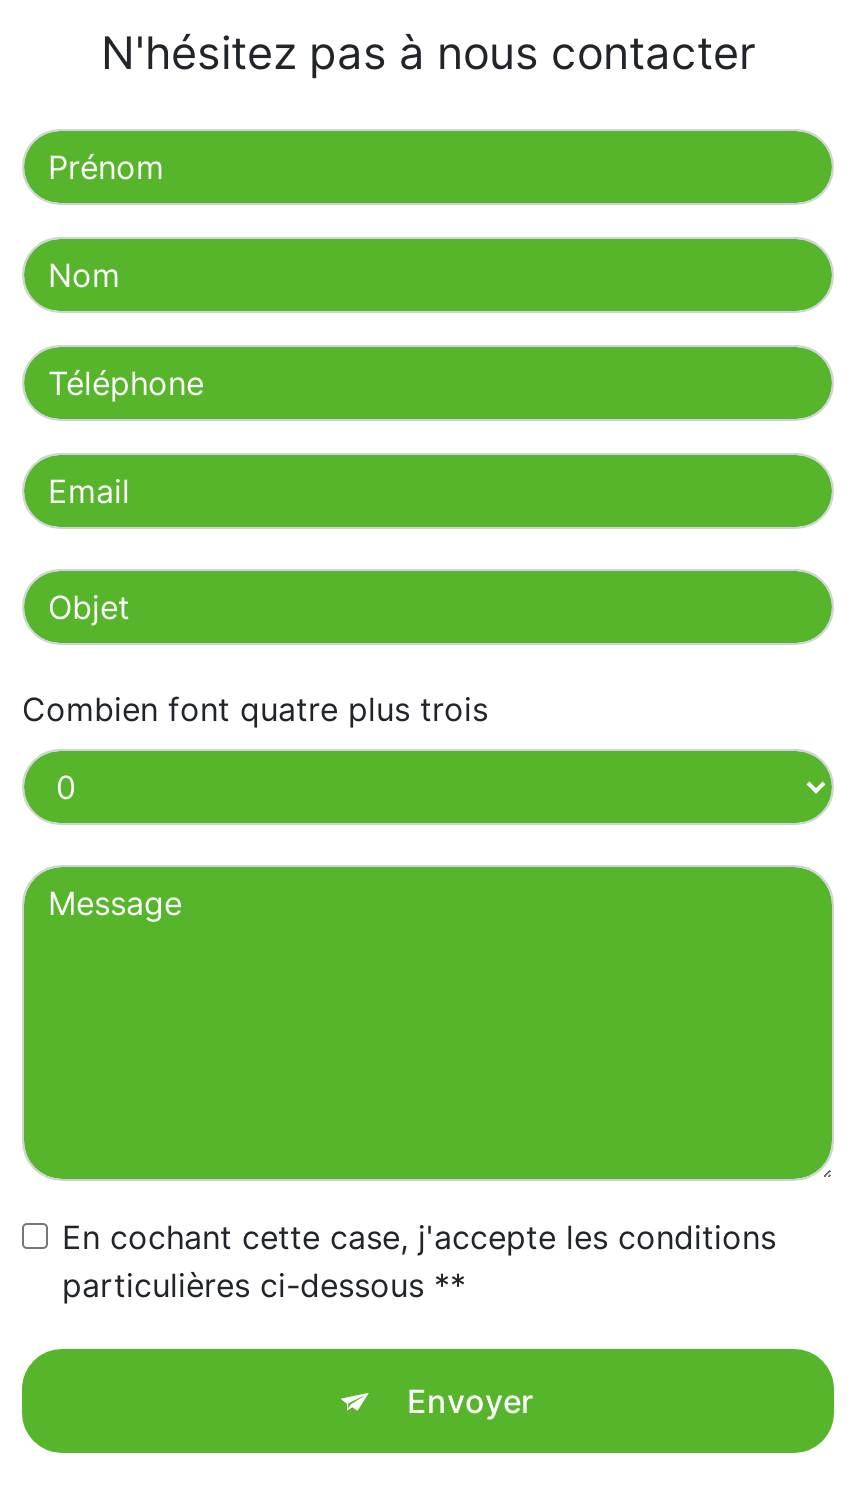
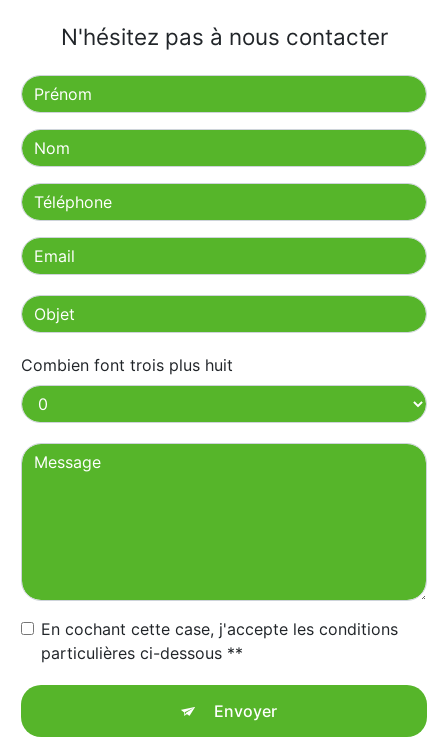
- Combien font quatre plus trois
+ Combien font trois plus huit
